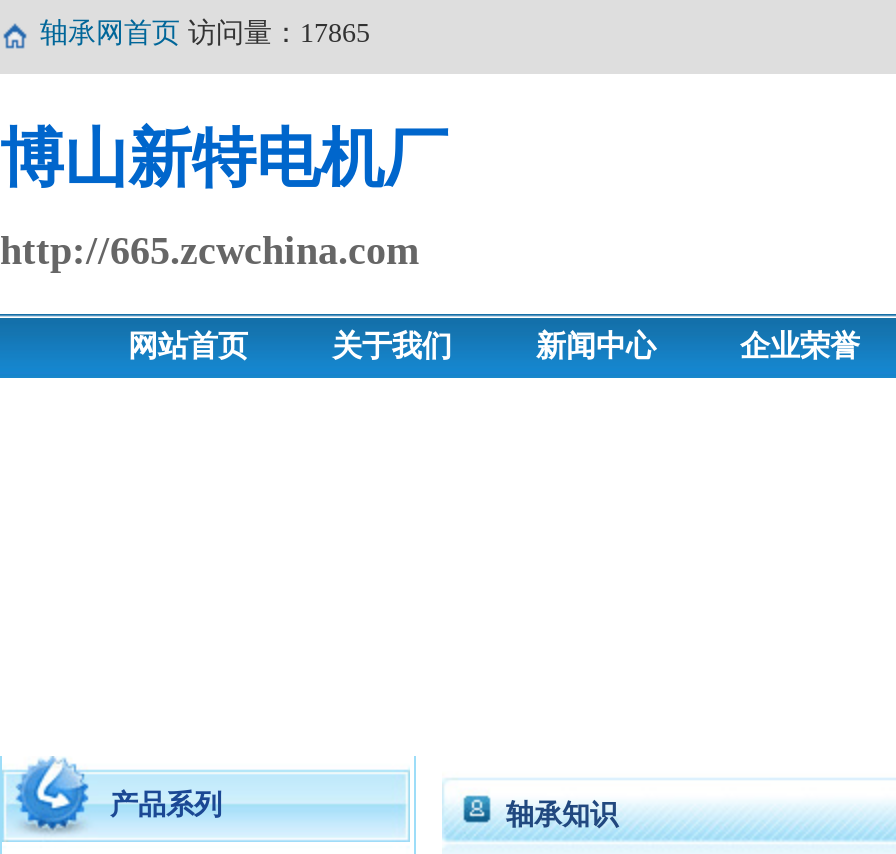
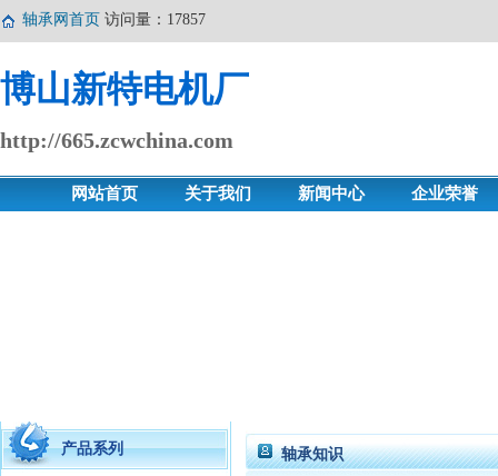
- 轴承网首页访问量：17865
+ 轴承网首页访问量：17857
